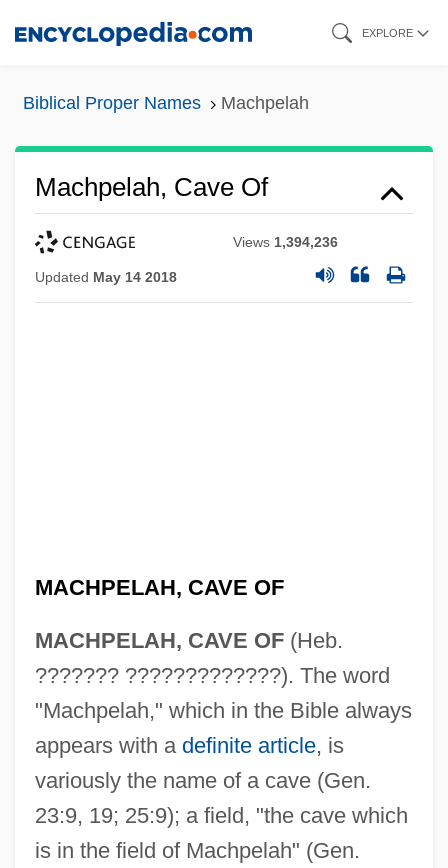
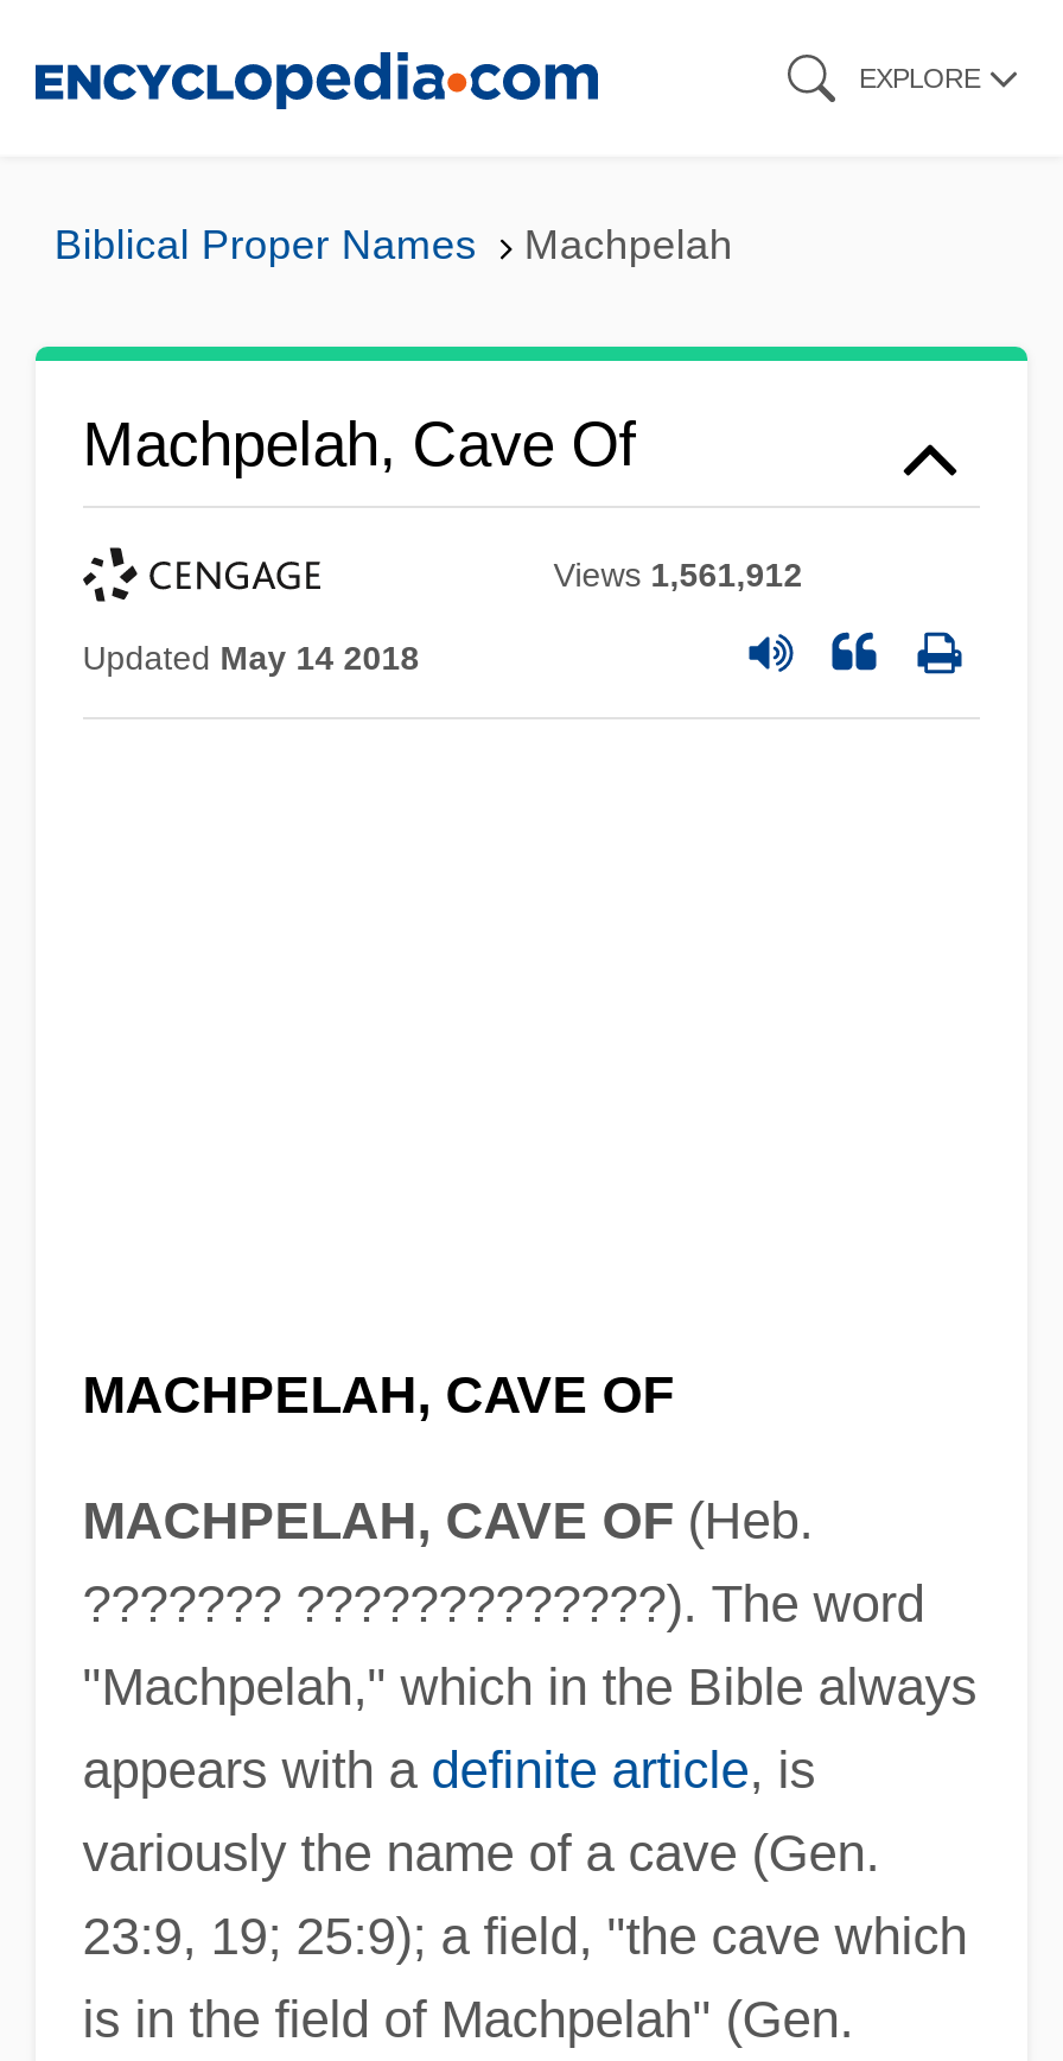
- Views 1,394,236
+ Views 1,561,912
